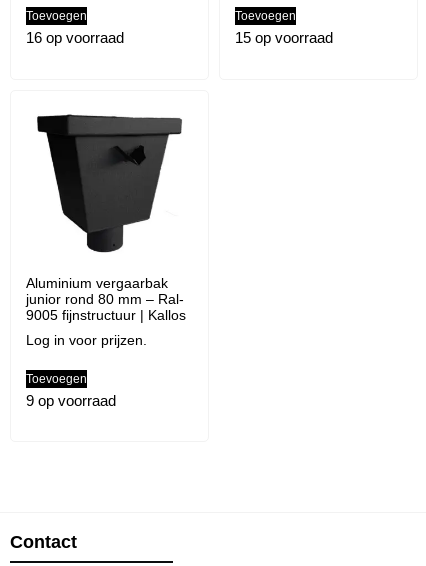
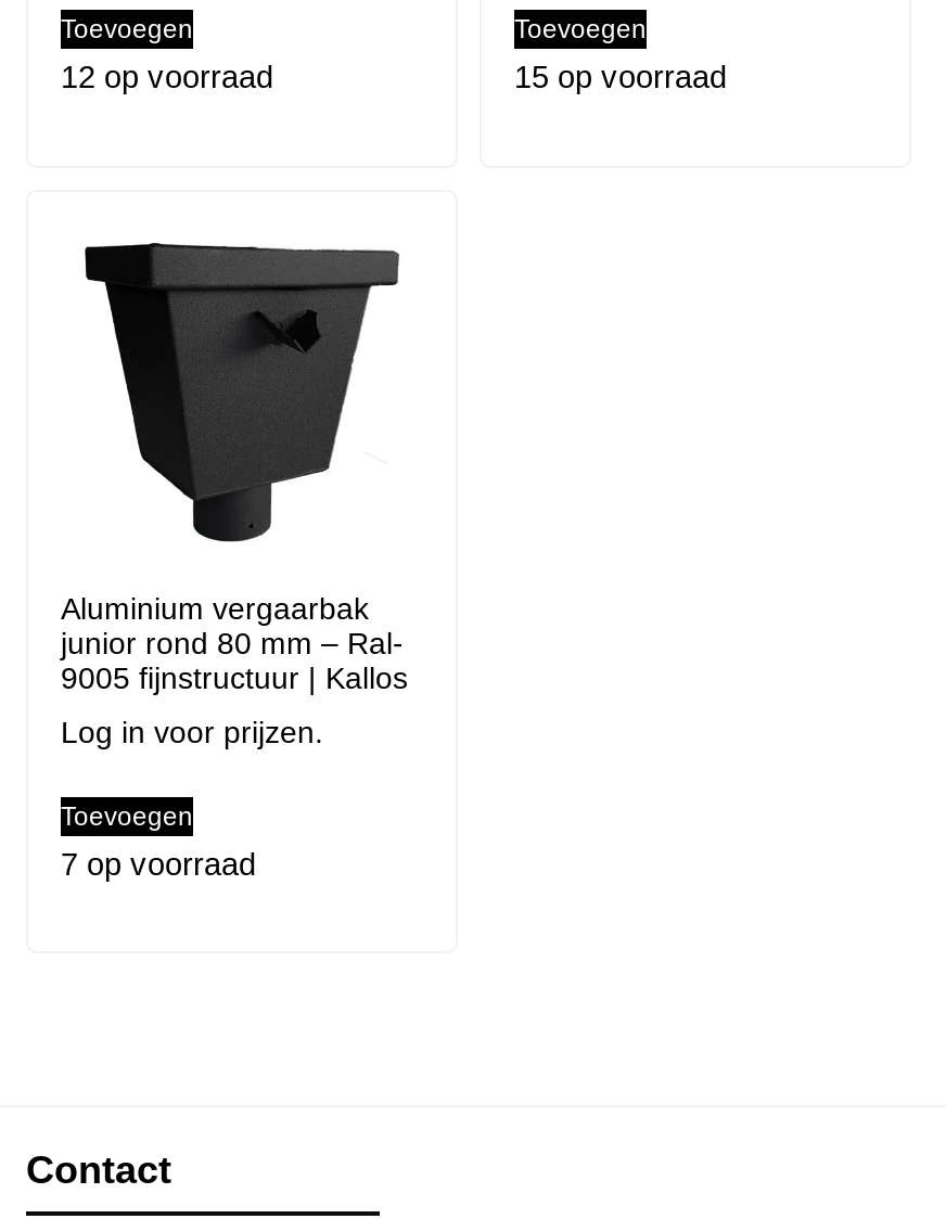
- 16 op voorraad
+ 12 op voorraad

- 9 op voorraad
+ 7 op voorraad
